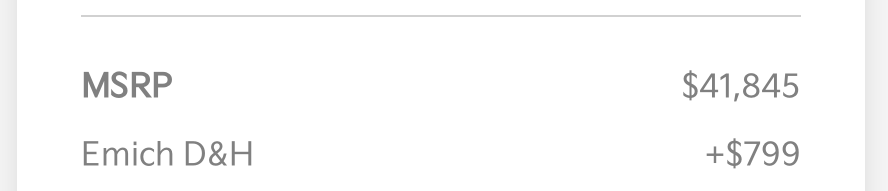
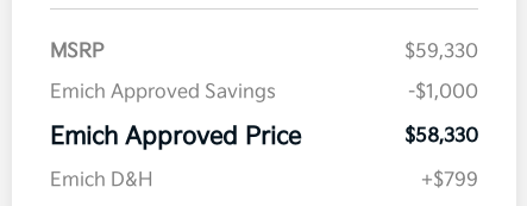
- $41,845
+ $59,330
+ Emich Approved Savings
+ -$1,000
+ Emich Approved Price
+ $58,330
